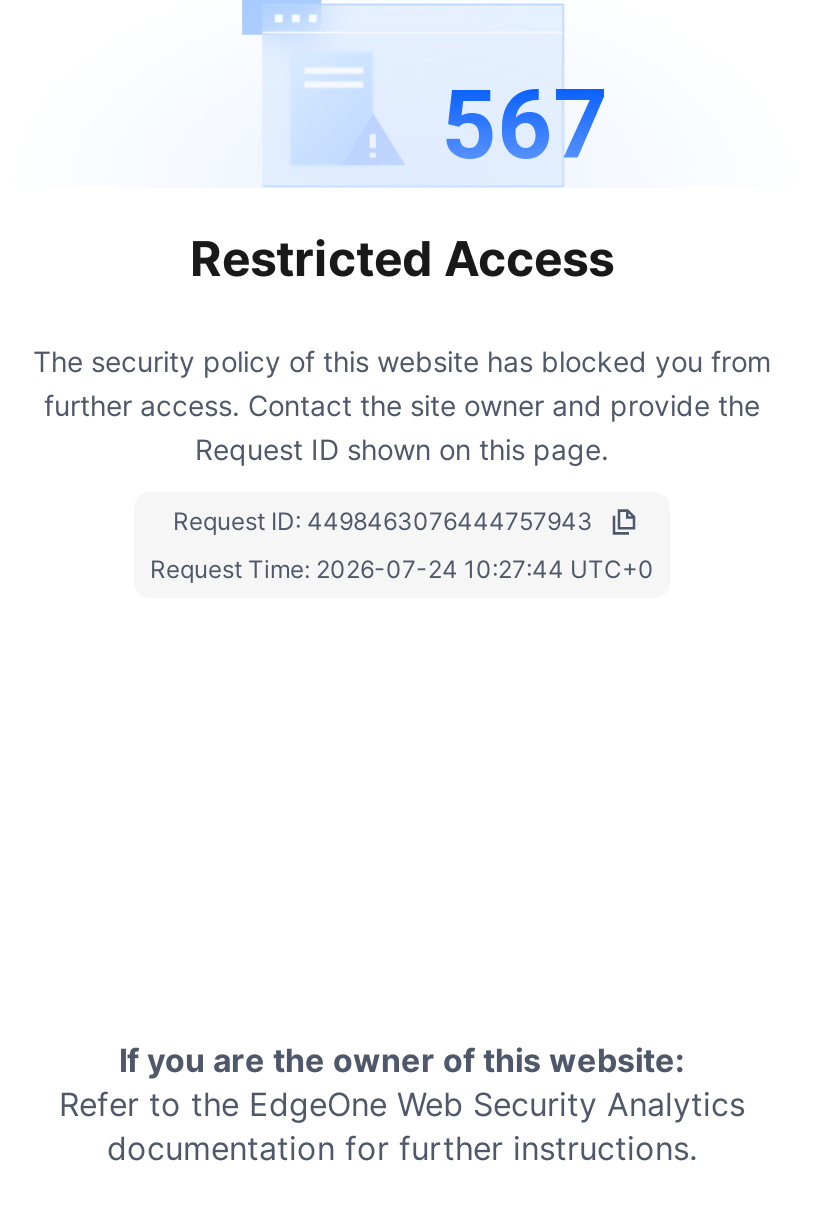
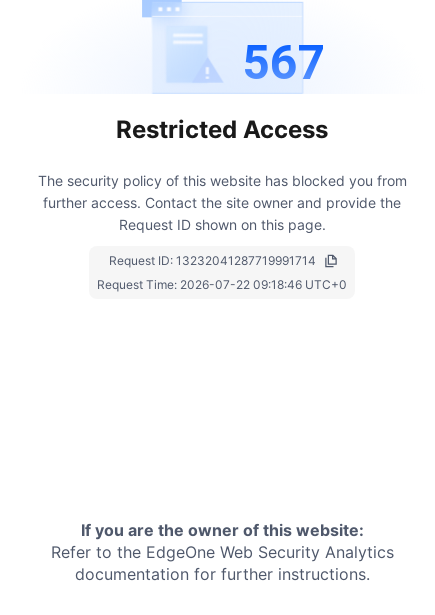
- Request ID: 4498463076444757943
+ Request ID: 13232041287719991714

- Request Time: 2026-07-24 10:27:44 UTC+0
+ Request Time: 2026-07-22 09:18:46 UTC+0
